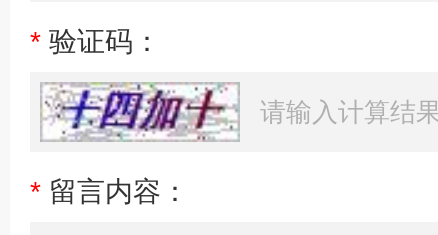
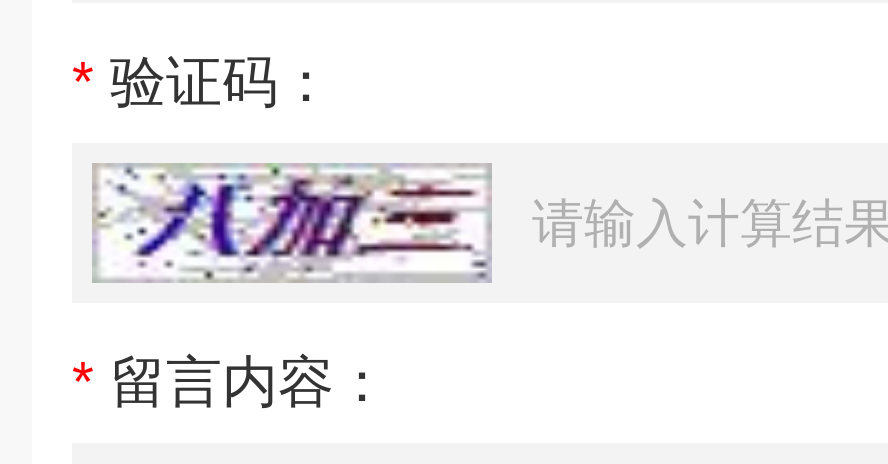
- [image]
+ [image]
